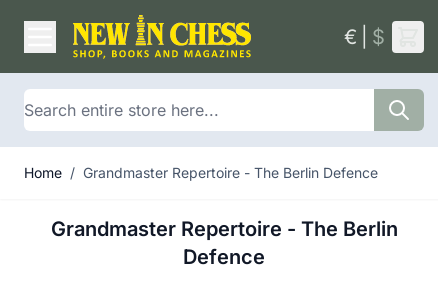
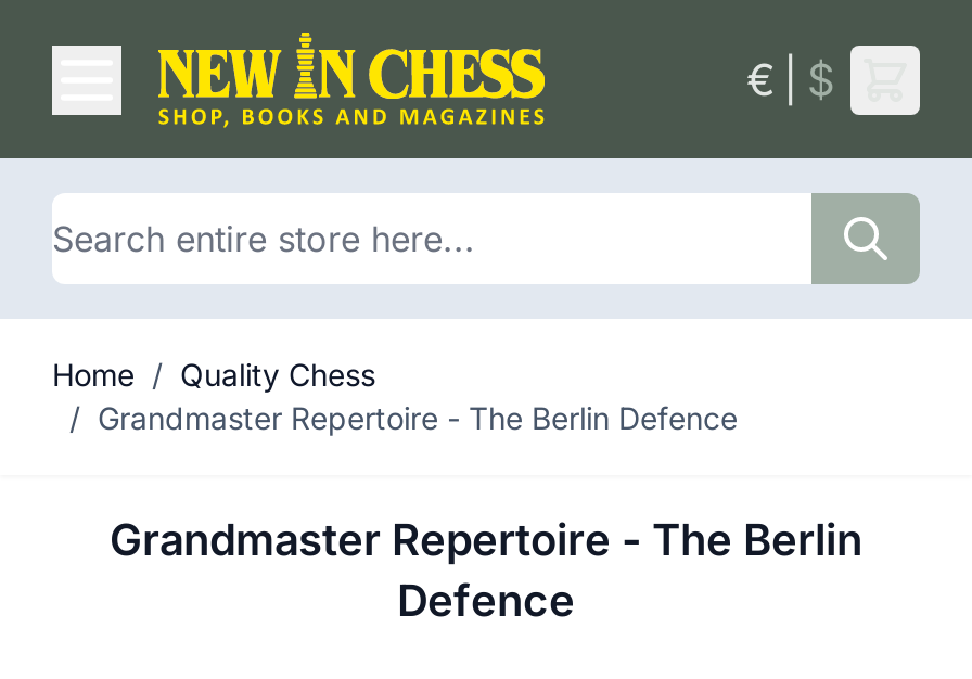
- Home / Grandmaster Repertoire - The Berlin Defence
+ Home / Quality Chess
+ / Grandmaster Repertoire - The Berlin Defence
